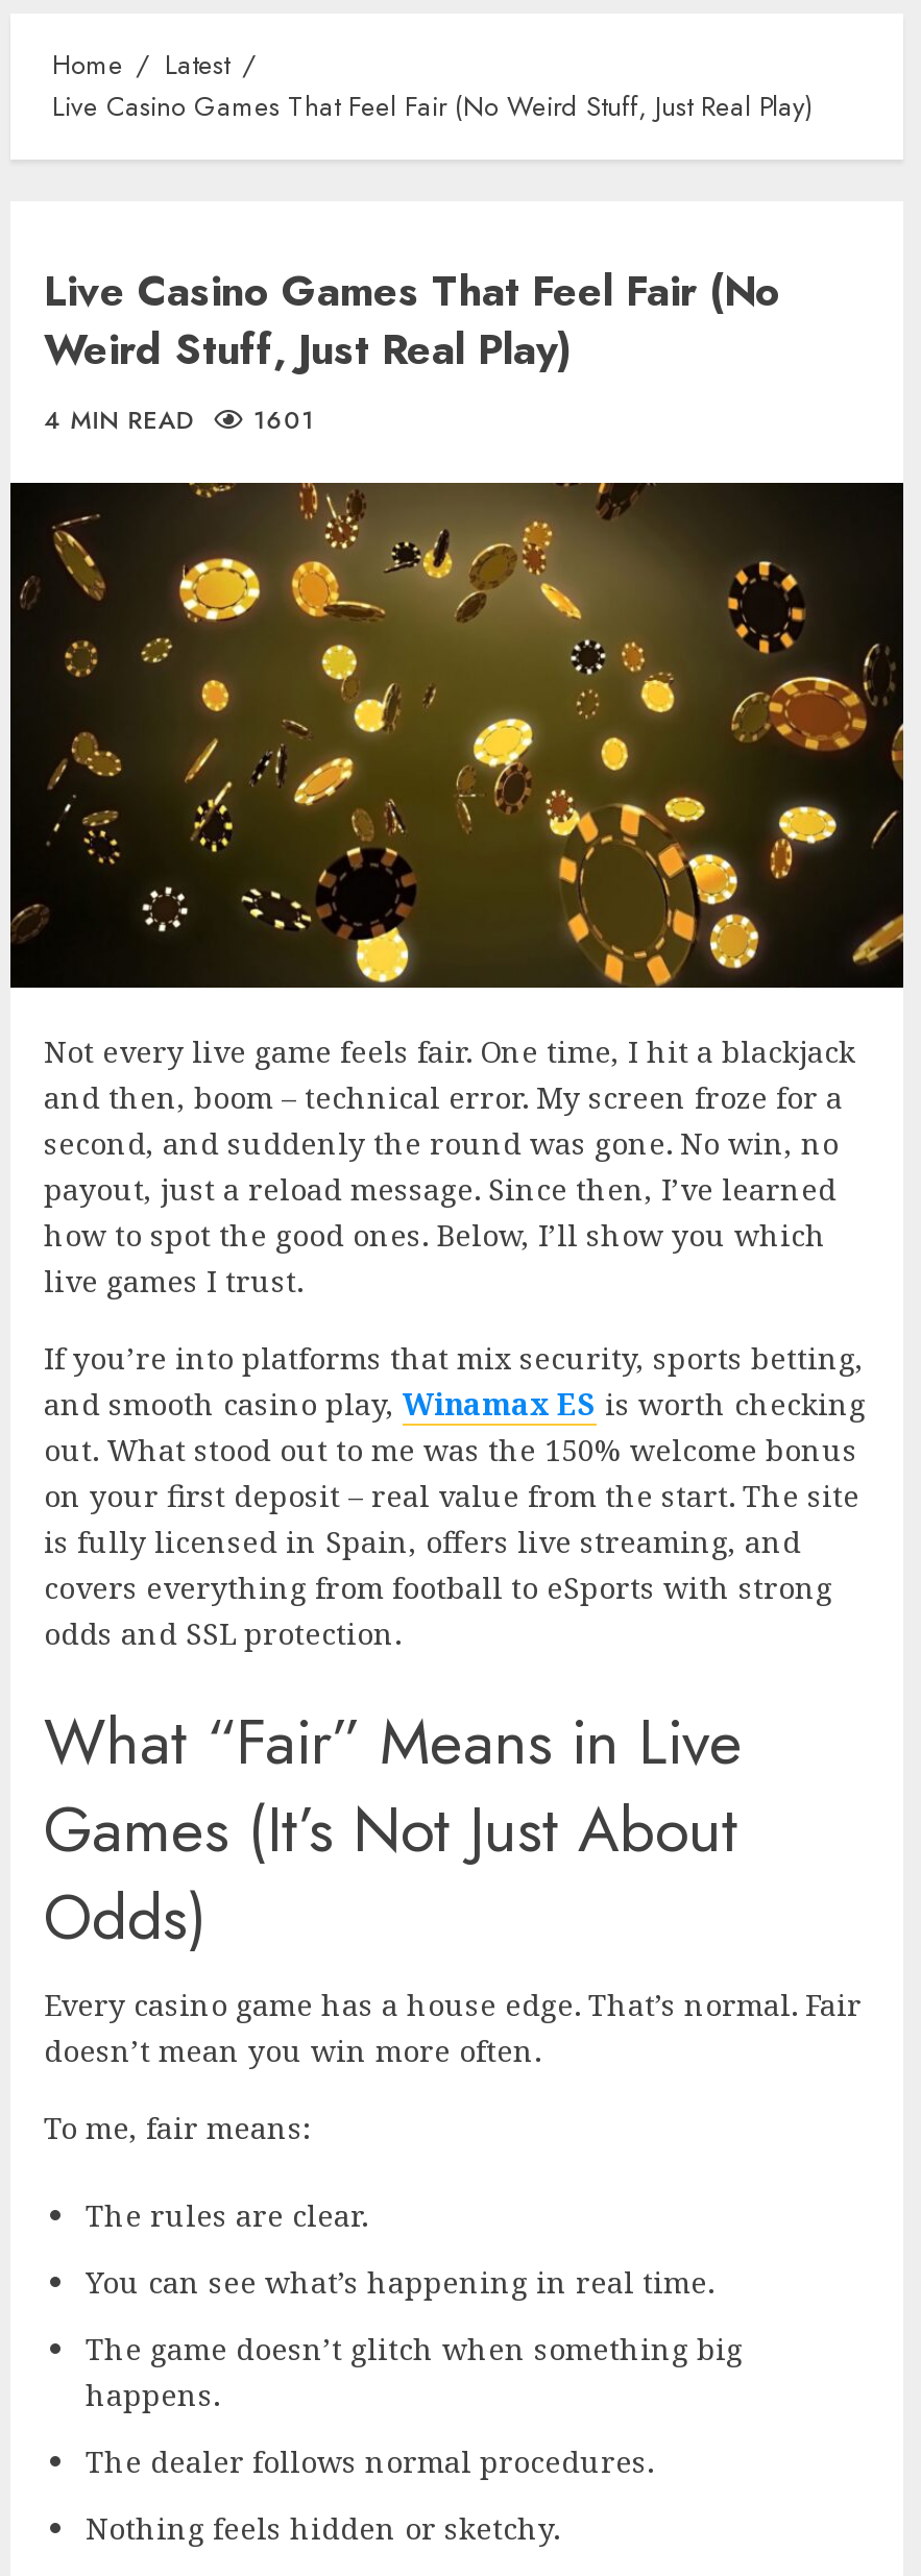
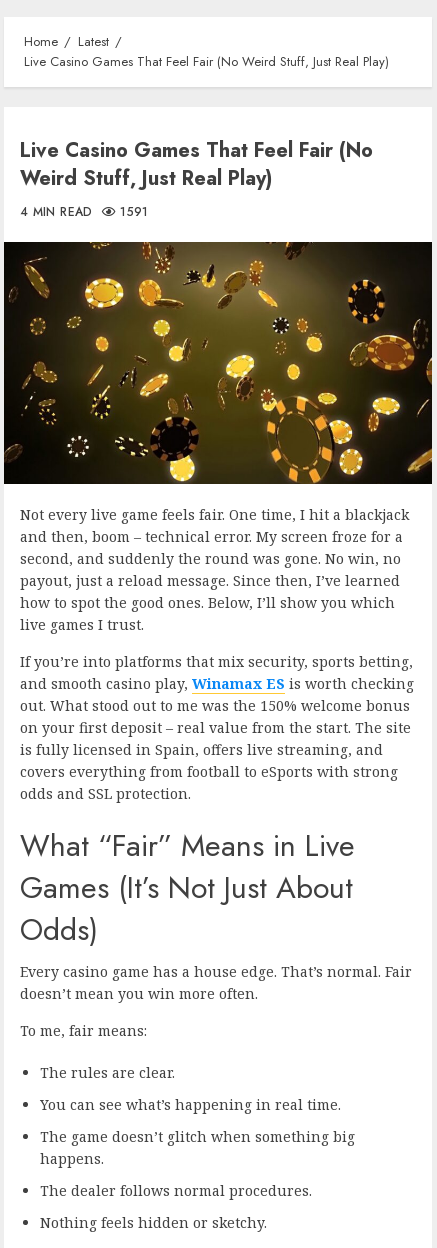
- 4 MIN READ 1601
+ 4 MIN READ 1591
